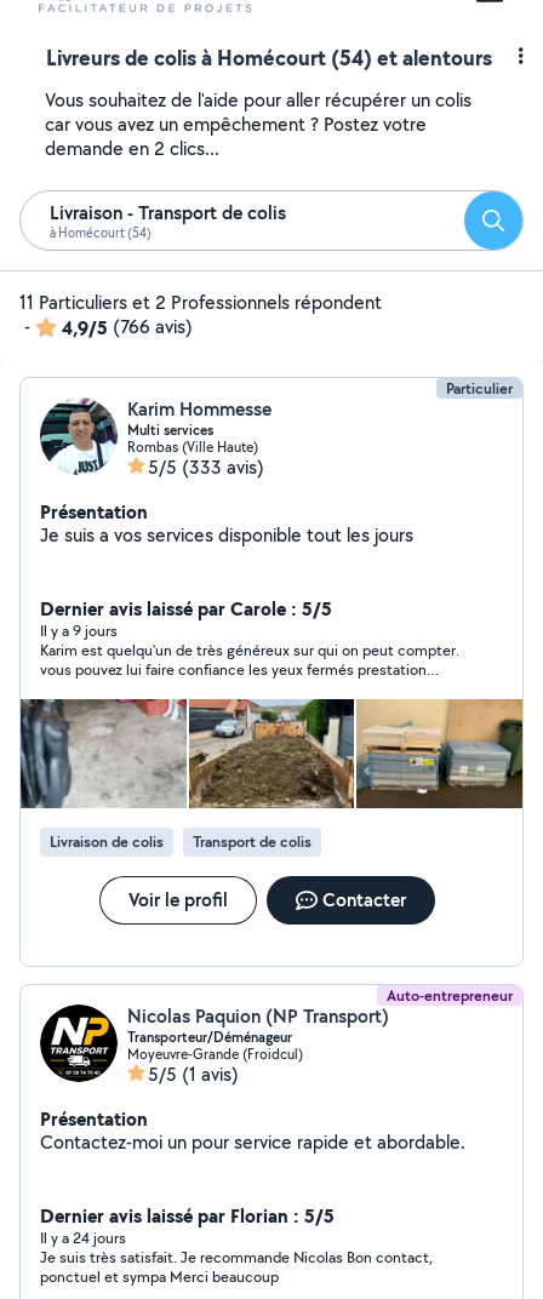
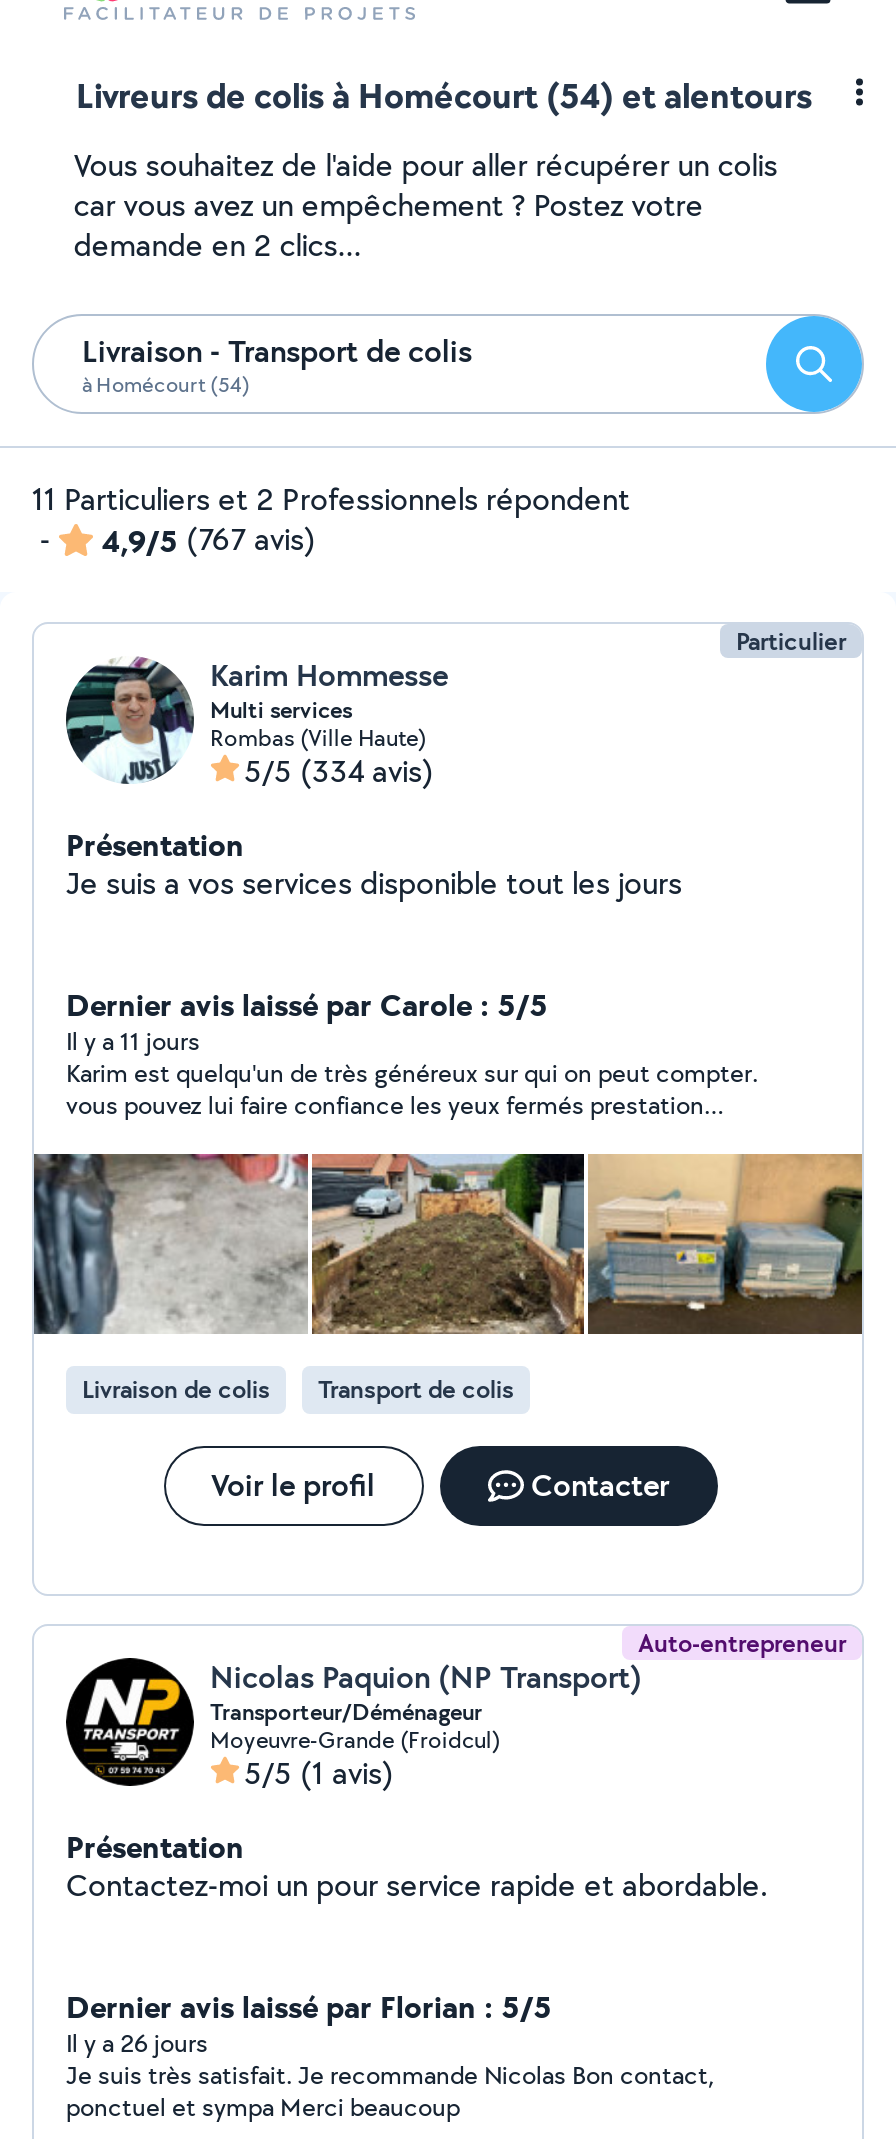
- 4,9/5 (766 avis)
+ 4,9/5 (767 avis)

- 5/5 (333 avis)
+ 5/5 (334 avis)

- Il y a 9 jours
+ Il y a 11 jours

- Il y a 24 jours
+ Il y a 26 jours
